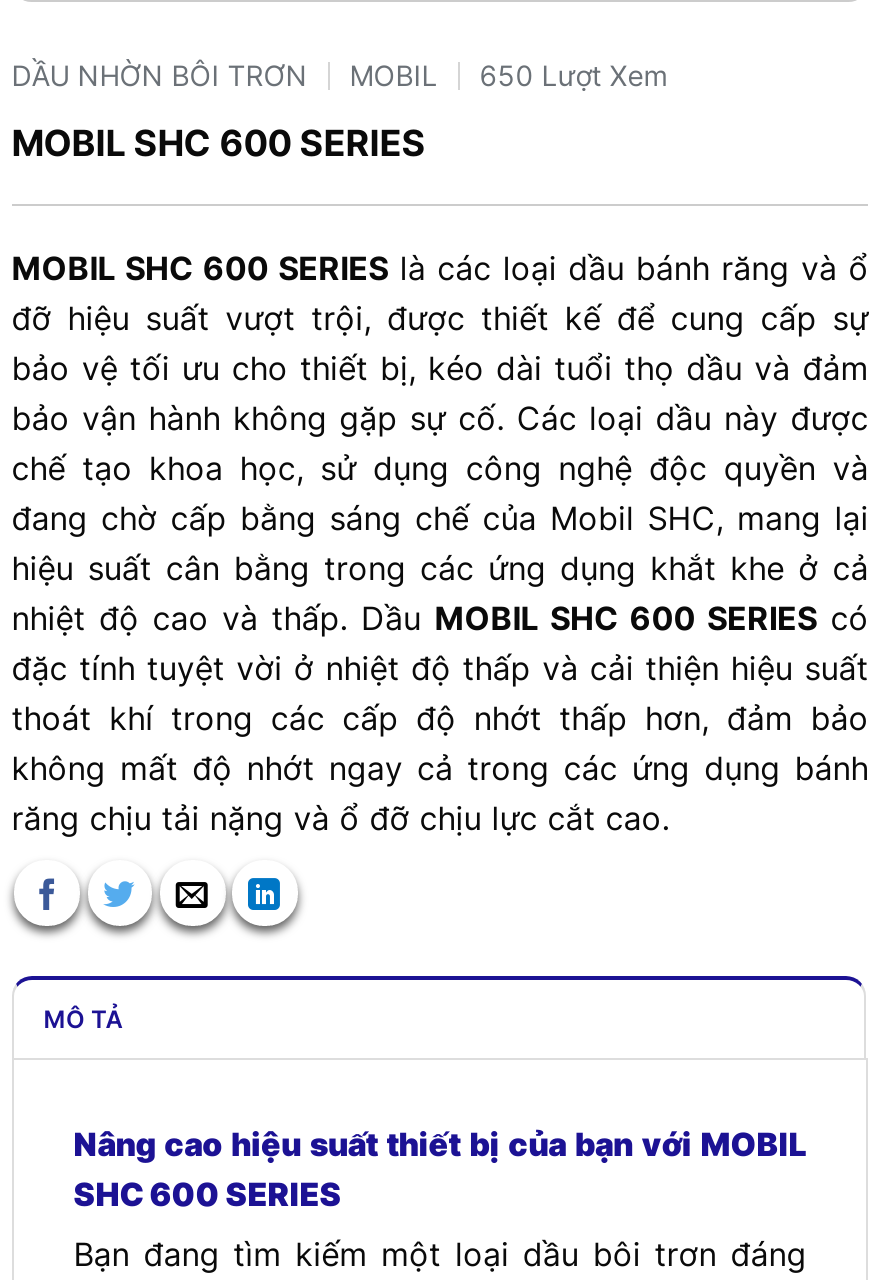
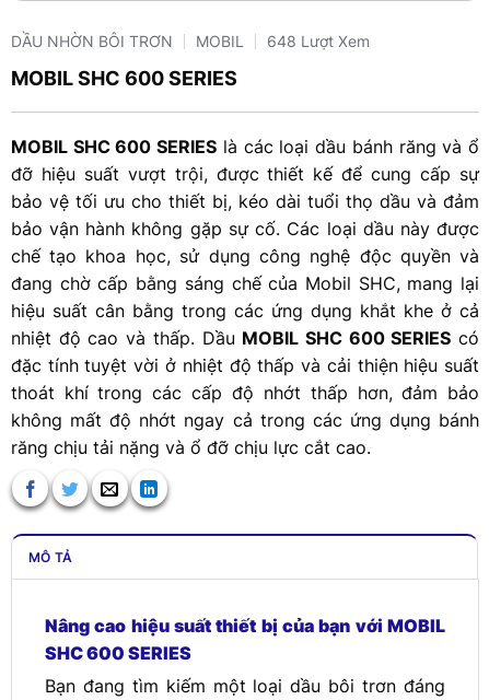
- DẦU NHỜN BÔI TRƠN MOBIL 650 Lượt Xem
+ DẦU NHỜN BÔI TRƠN MOBIL 648 Lượt Xem
